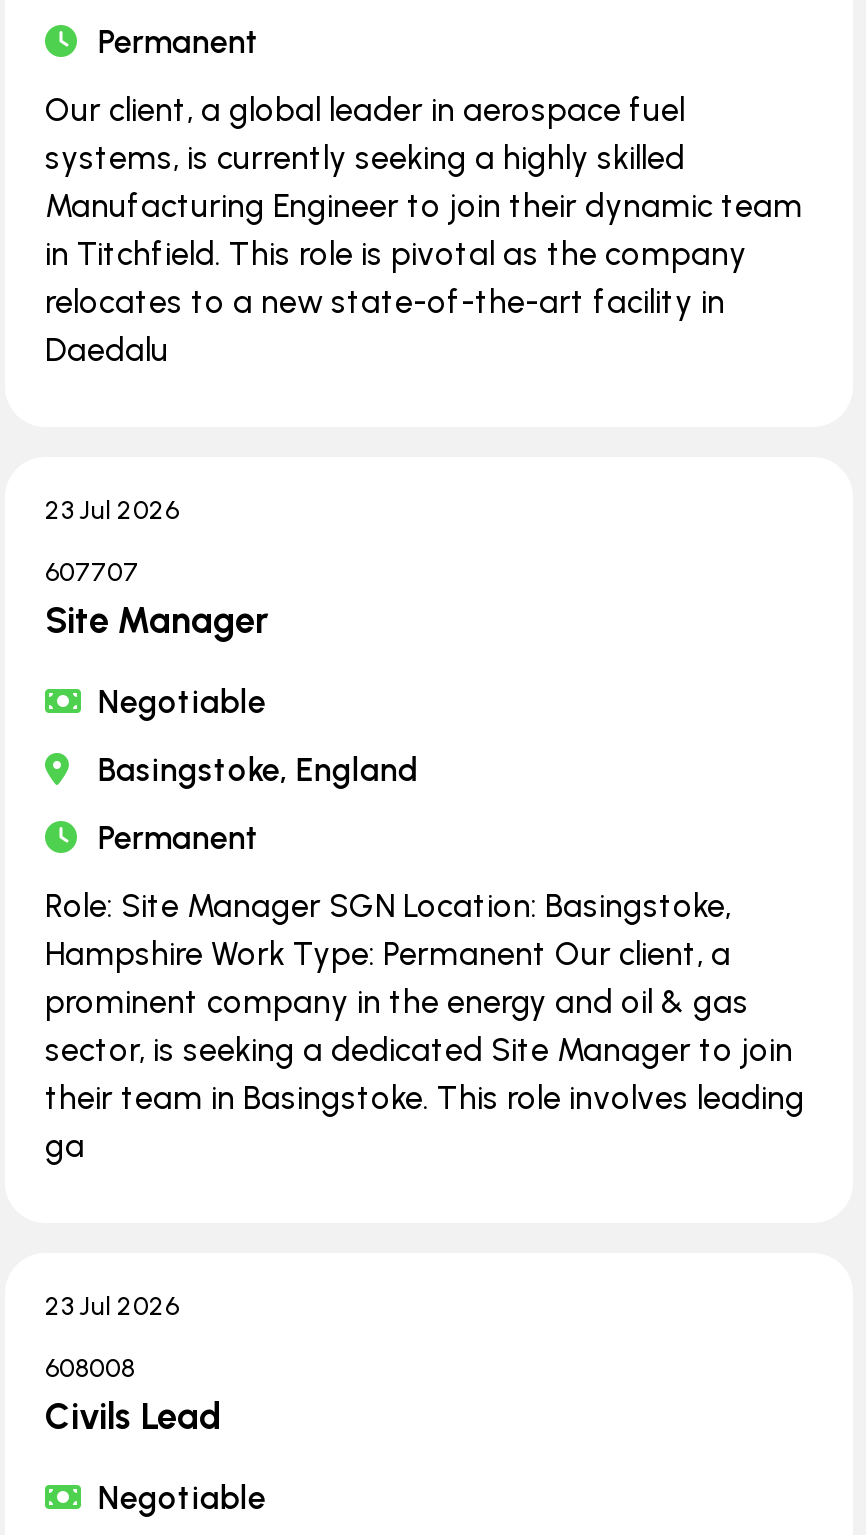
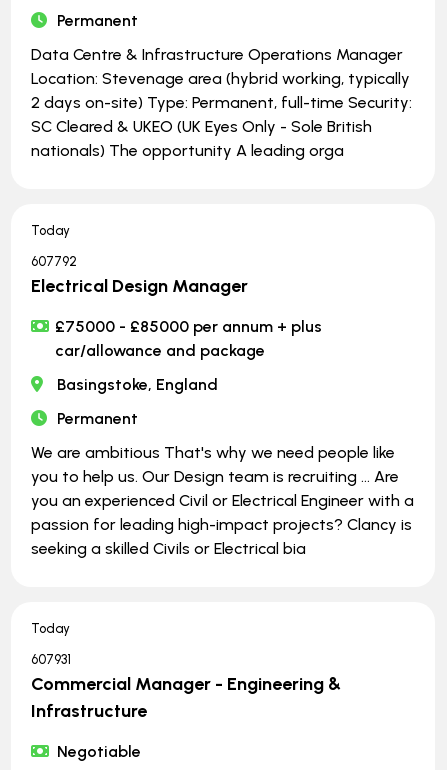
- Our client, a global leader in aerospace fuel
- systems, is currently seeking a highly skilled
- Manufacturing Engineer to join their dynamic team
- in Titchfield. This role is pivotal as the company
- relocates to a new state-of-the-art facility in
- Daedalu
+ Data Centre & Infrastructure Operations Manager
+ Location: Stevenage area (hybrid working, typically
+ 2 days on-site) Type: Permanent, full-time Security:
+ SC Cleared & UKEO (UK Eyes Only - Sole British
+ nationals) The opportunity A leading orga

- 23 Jul 2026
+ Today

- 607707
- Site Manager
+ 607792
+ Electrical Design Manager

- Negotiable
+ £75000 - £85000 per annum + plus
+ car/allowance and package

- Role: Site Manager SGN Location: Basingstoke,
- Hampshire Work Type: Permanent Our client, a
- prominent company in the energy and oil & gas
- sector, is seeking a dedicated Site Manager to join
- their team in Basingstoke. This role involves leading
- ga
+ We are ambitious That's why we need people like
+ you to help us. Our Design team is recruiting … Are
+ you an experienced Civil or Electrical Engineer with a
+ passion for leading high-impact projects? Clancy is
+ seeking a skilled Civils or Electrical bia

- 23 Jul 2026
+ Today

- 608008
- Civils Lead
+ 607931
+ Commercial Manager - Engineering &
+ Infrastructure
